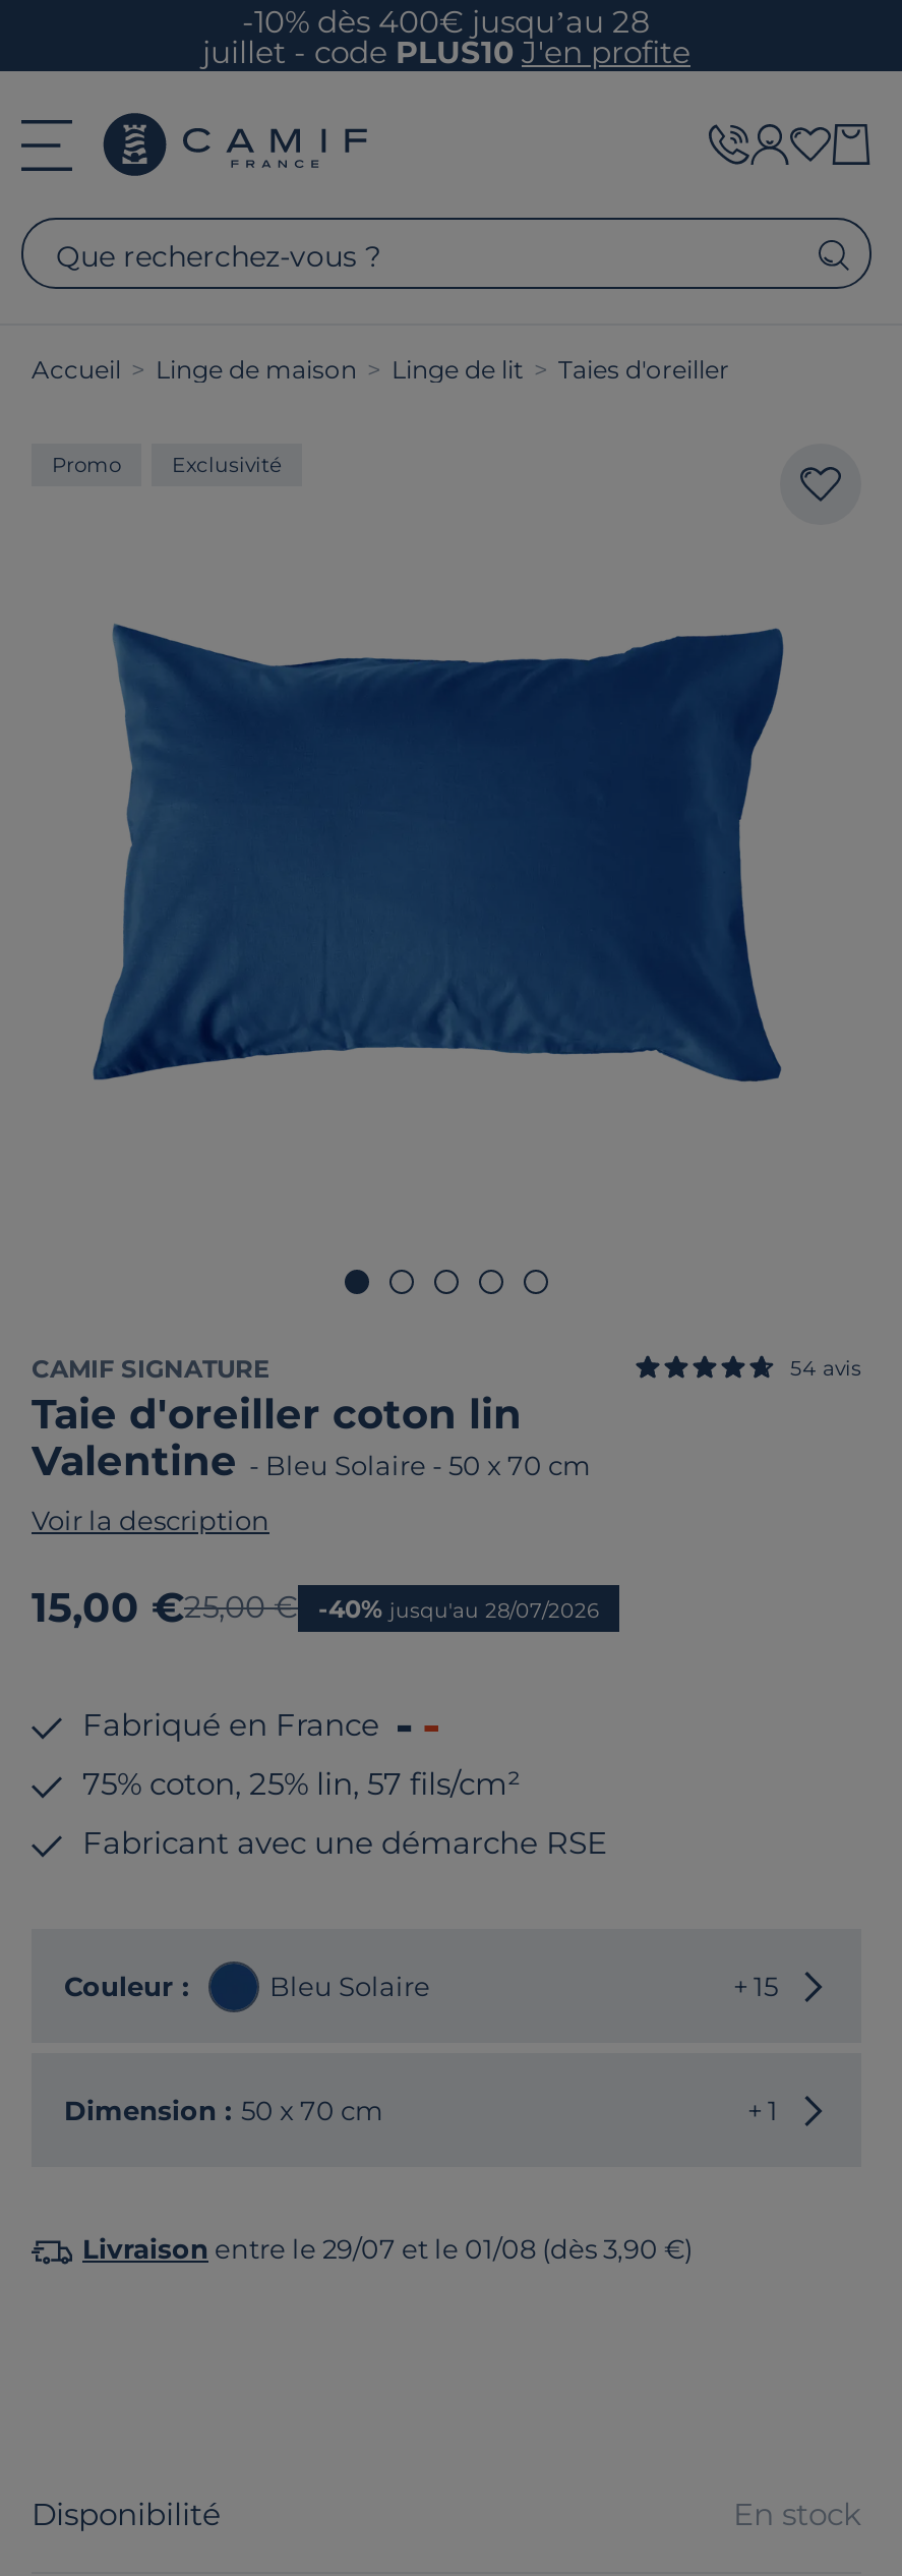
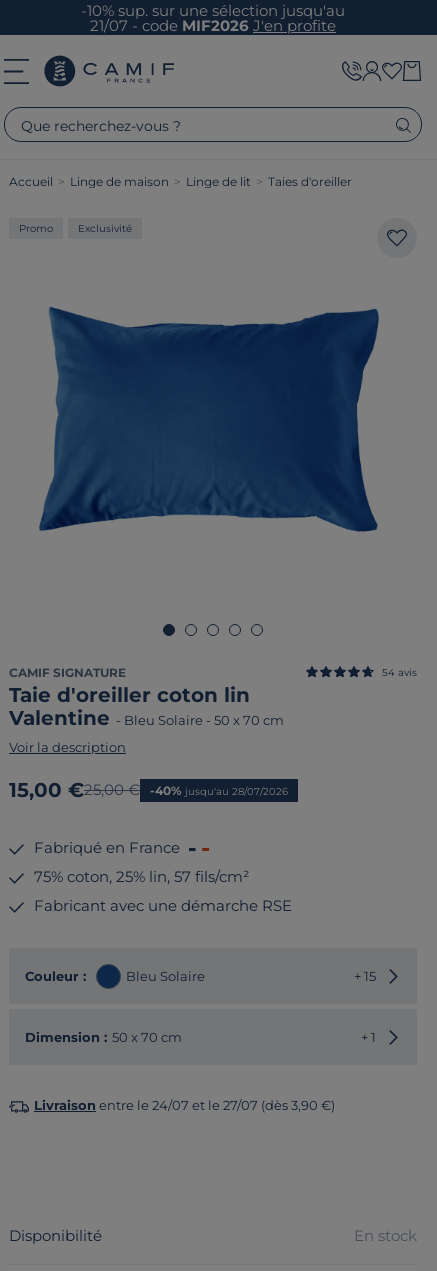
- -10% dès 400€ jusqu’au 28
- juillet - codePLUS10 J'en profite
+ -10% sup. sur une sélection jusqu'au
+ 21/07 - codeMIF2026 J'en profite

- Livraison entre le 29/07 et le 01/08 (dès 3,90 €)
+ Livraison entre le 24/07 et le 27/07 (dès 3,90 €)
